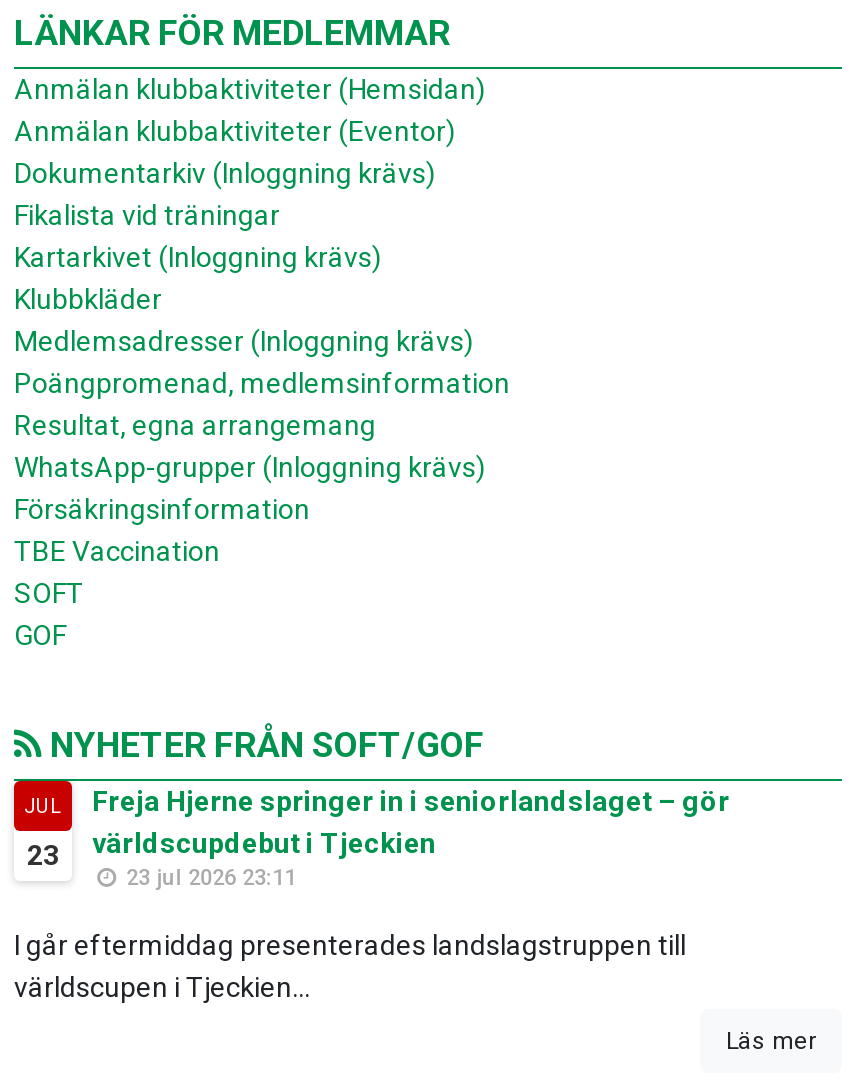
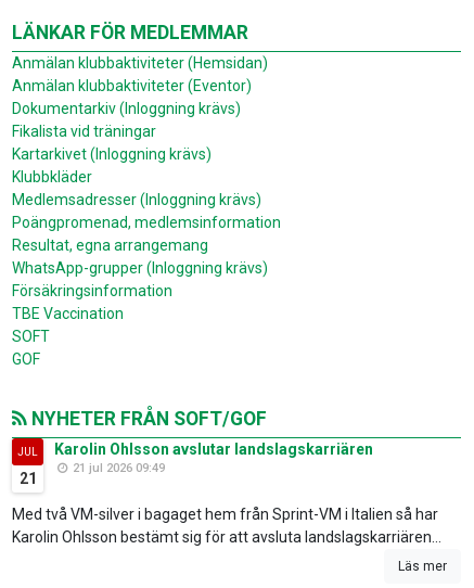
- Freja Hjerne springer in i seniorlandslaget – gör
- världscupdebut i Tjeckien
- 23 jul 2026 23:11
+ Karolin Ohlsson avslutar landslagskarriären
+ 21 jul 2026 09:49

- 23
+ 21

- I går eftermiddag presenterades landslagstruppen till
- världscupen i Tjeckien...
+ Med två VM-silver i bagaget hem från Sprint-VM i Italien så har
+ Karolin Ohlsson bestämt sig för att avsluta landslagskarriären...
